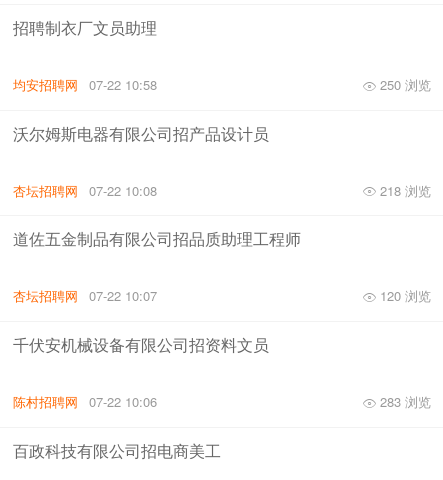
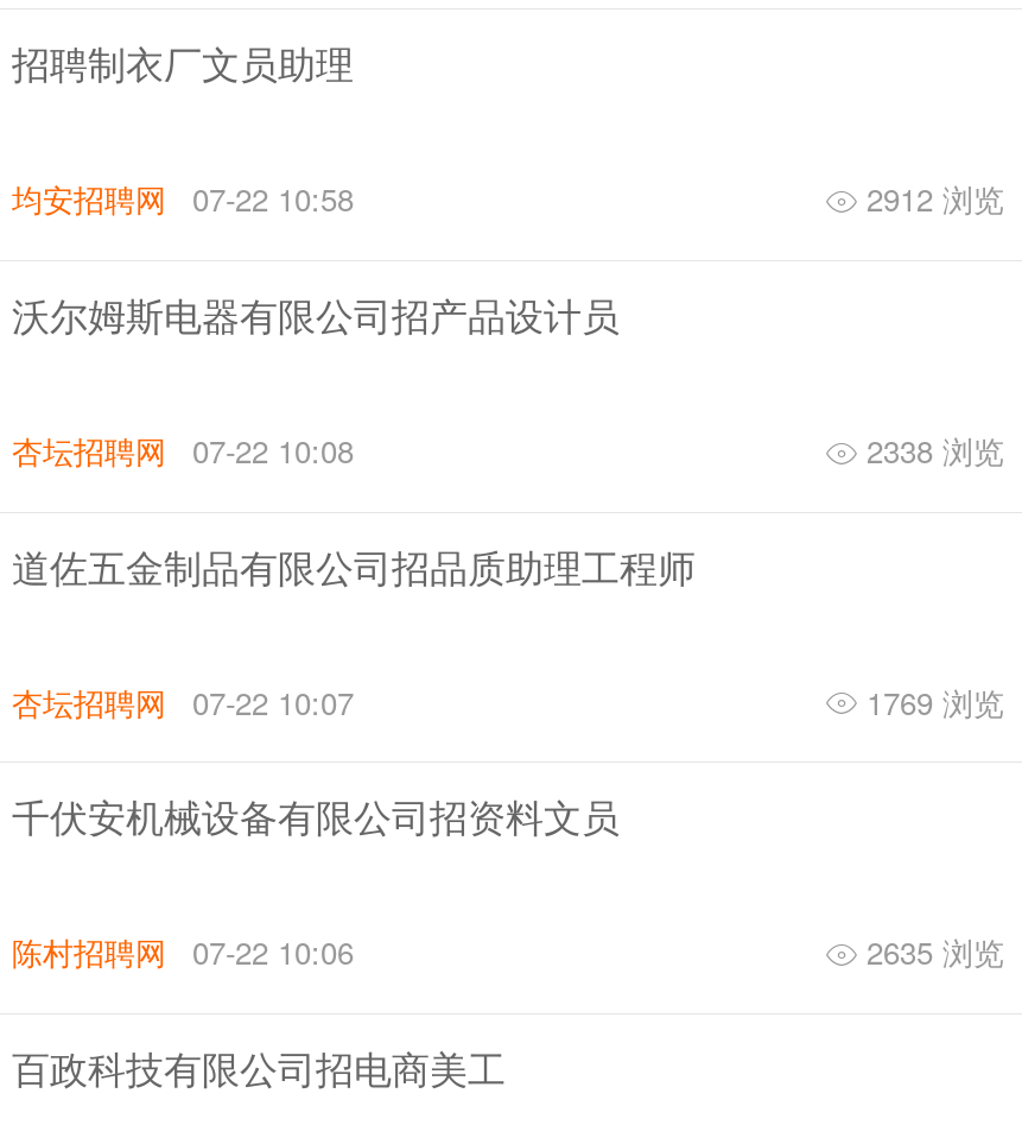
- 250 浏览
+ 2912 浏览

- 218 浏览
+ 2338 浏览

- 120 浏览
+ 1769 浏览

- 283 浏览
+ 2635 浏览
